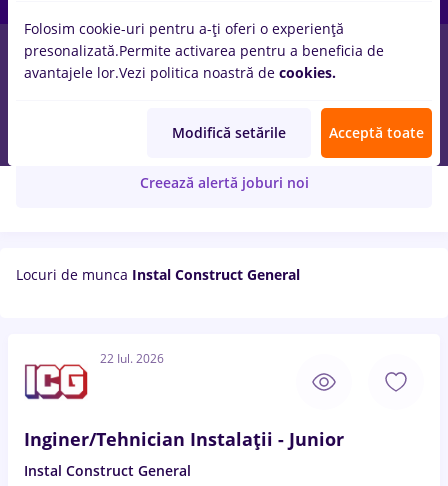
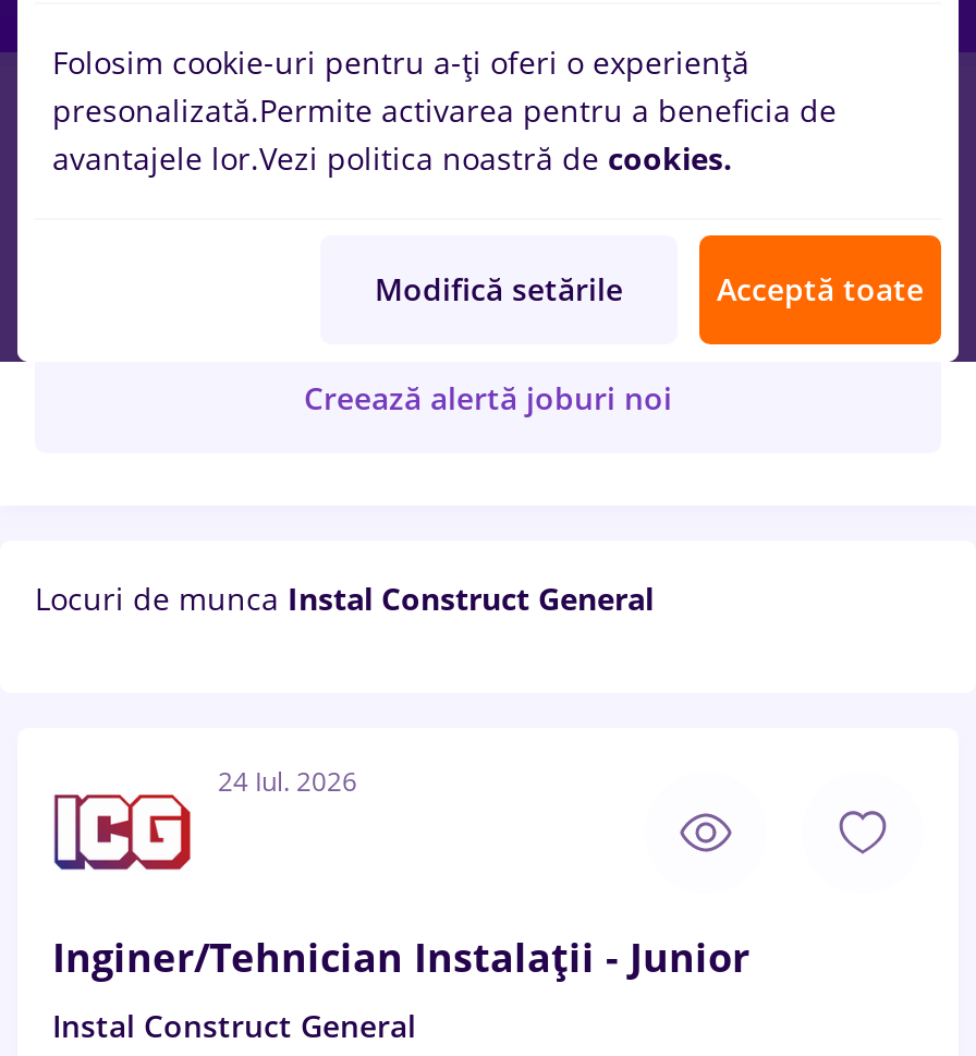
- 22 Iul. 2026
+ 24 Iul. 2026
